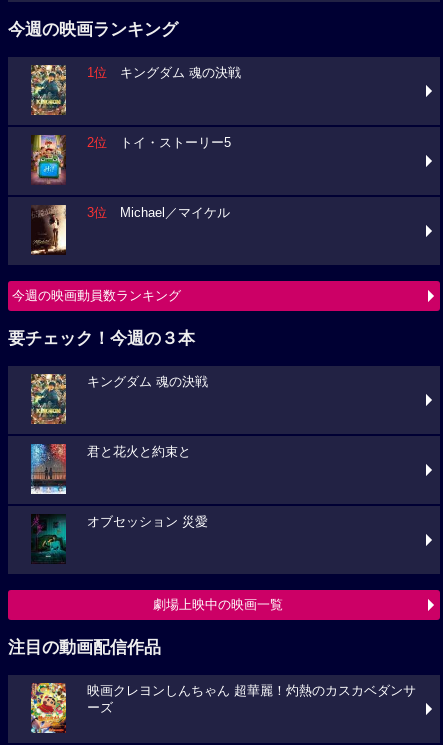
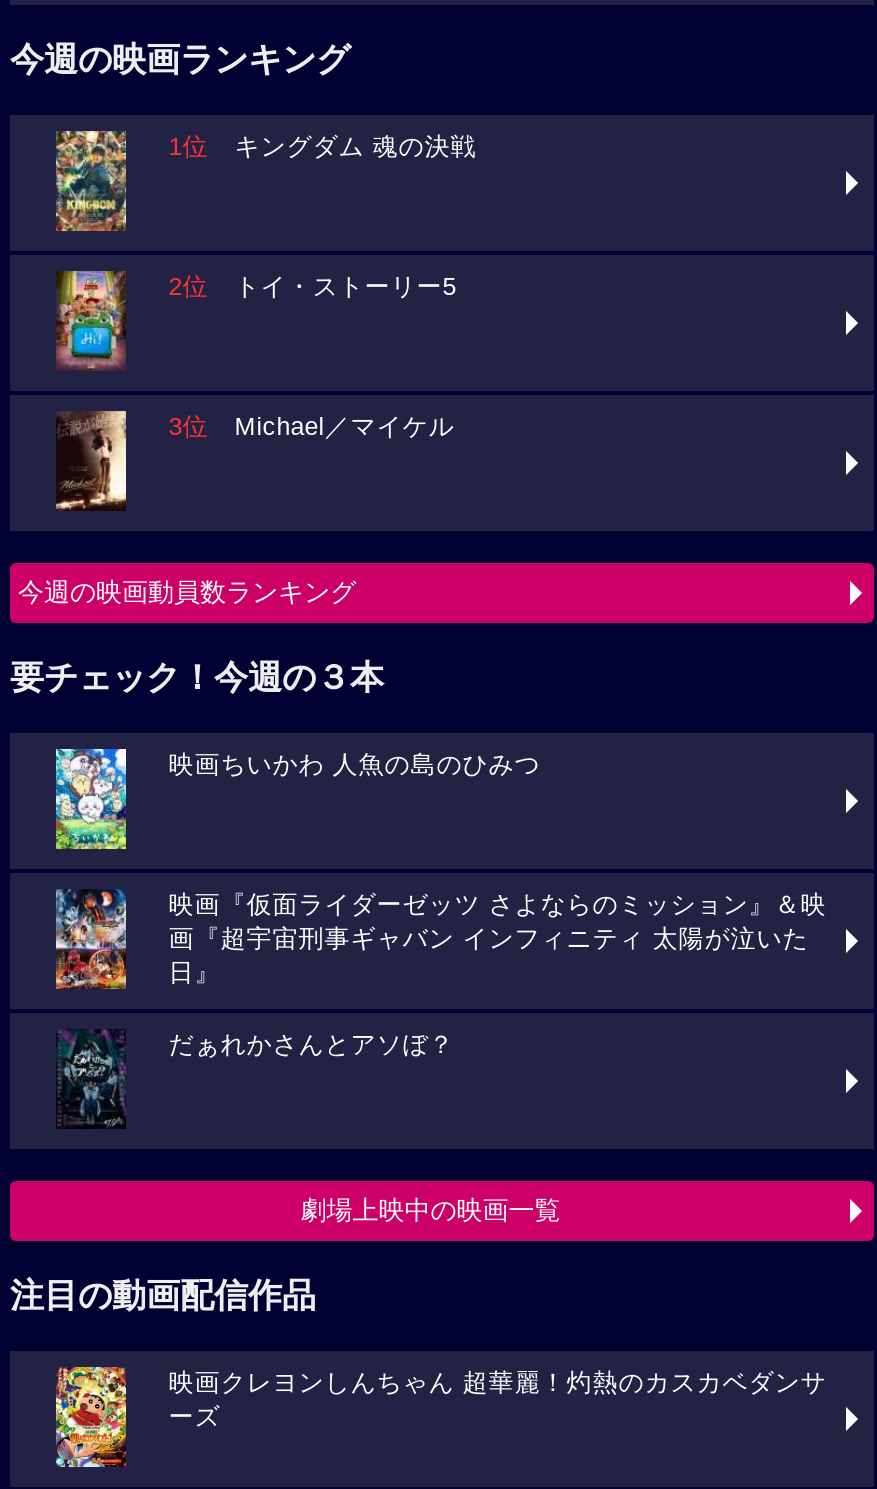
- [image]
- キングダム 魂の決戦
+ [image]
+ 映画ちいかわ 人魚の島のひみつ

- [image]
- 君と花火と約束と
+ [image]
+ 映画『仮面ライダーゼッツ さよならのミッション』＆映
+ 画『超宇宙刑事ギャバン インフィニティ 太陽が泣いた
+ 日』

- [image]
- オブセッション 災愛
+ [image]
+ だぁれかさんとアソぼ？
